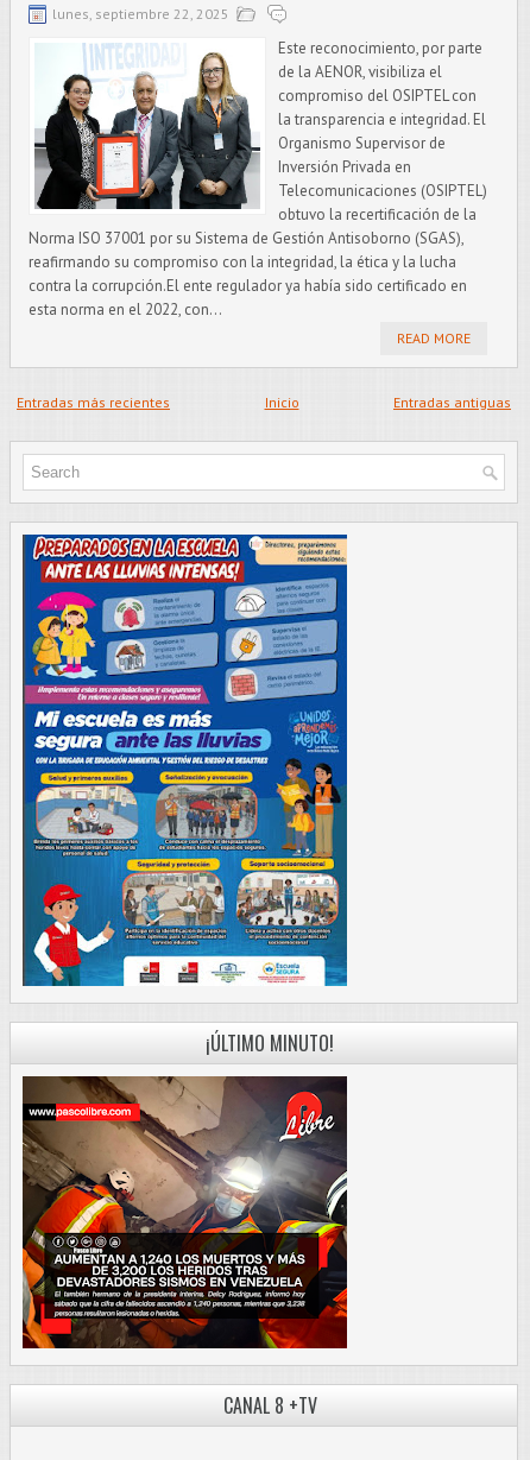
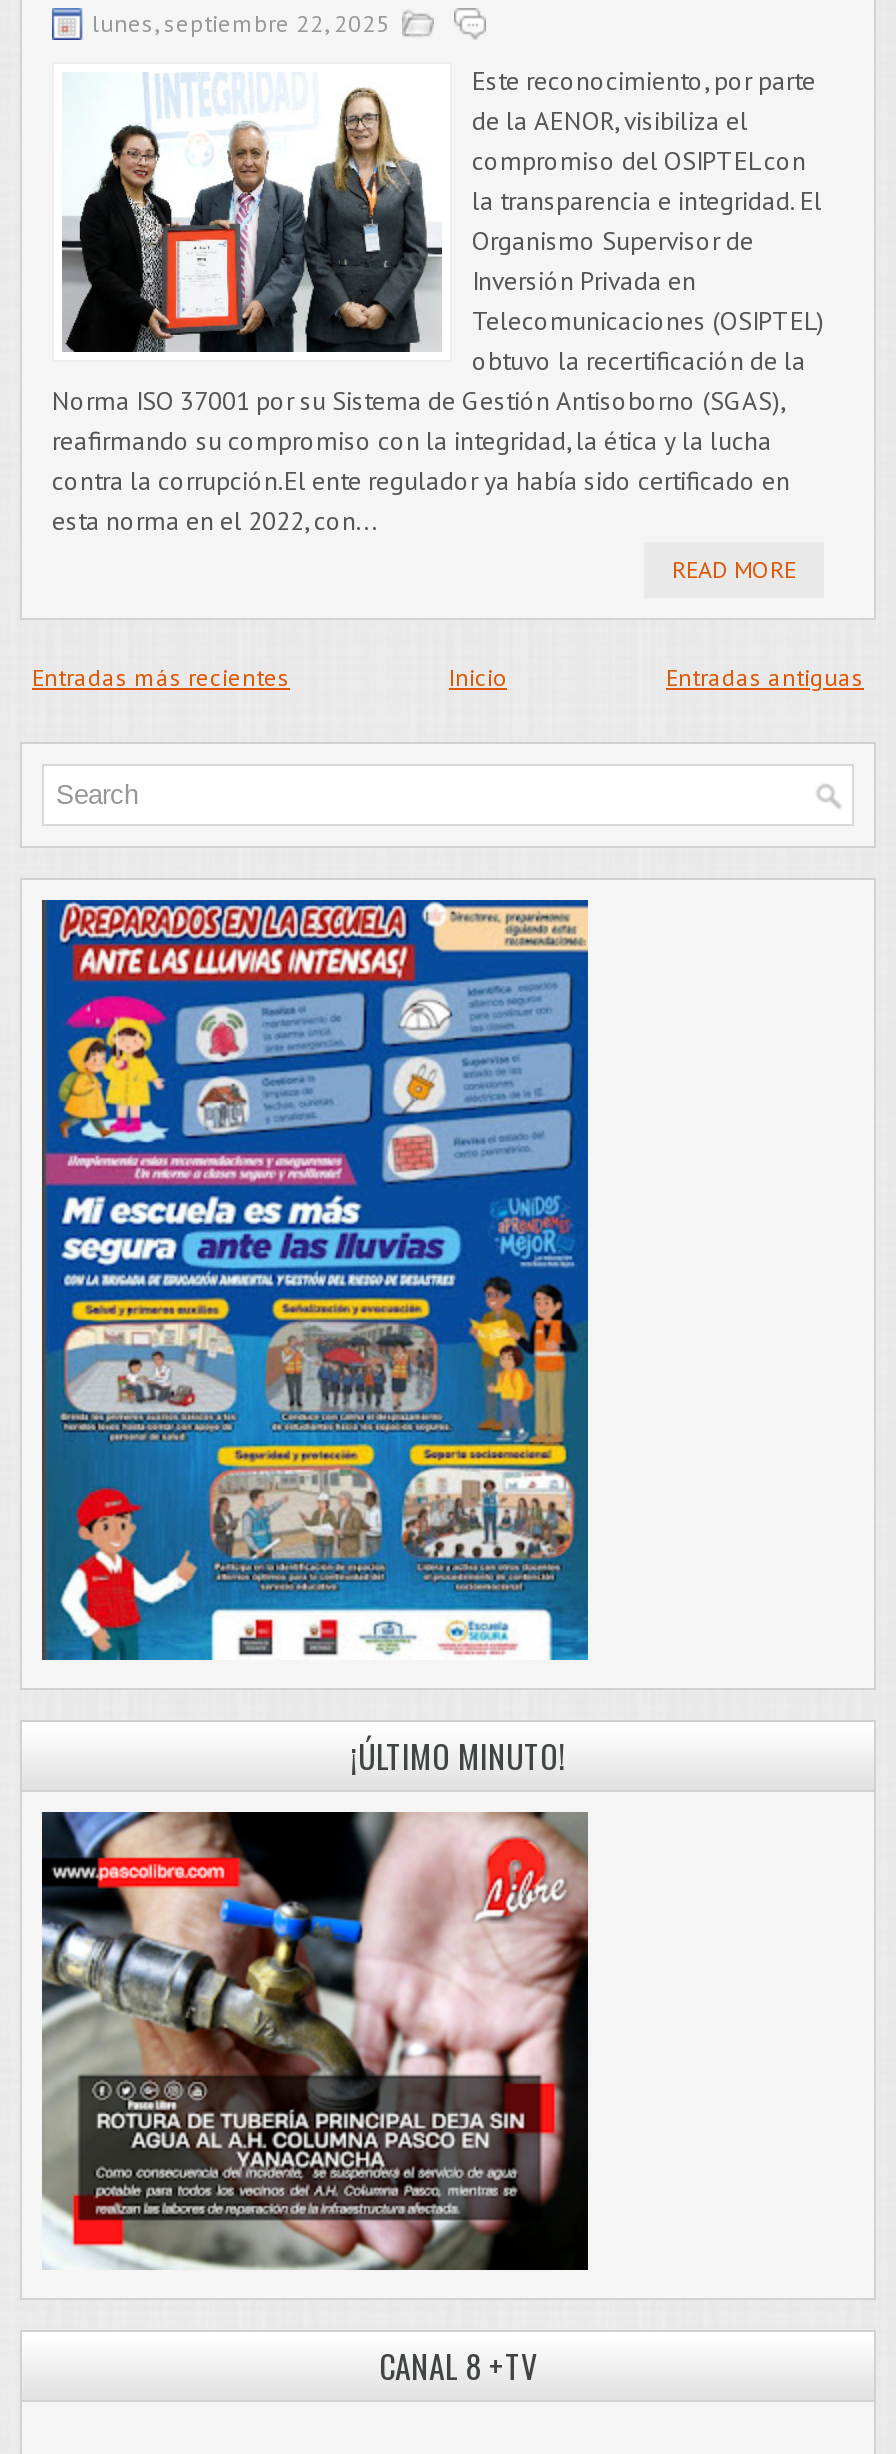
- [image]
+ [image]
